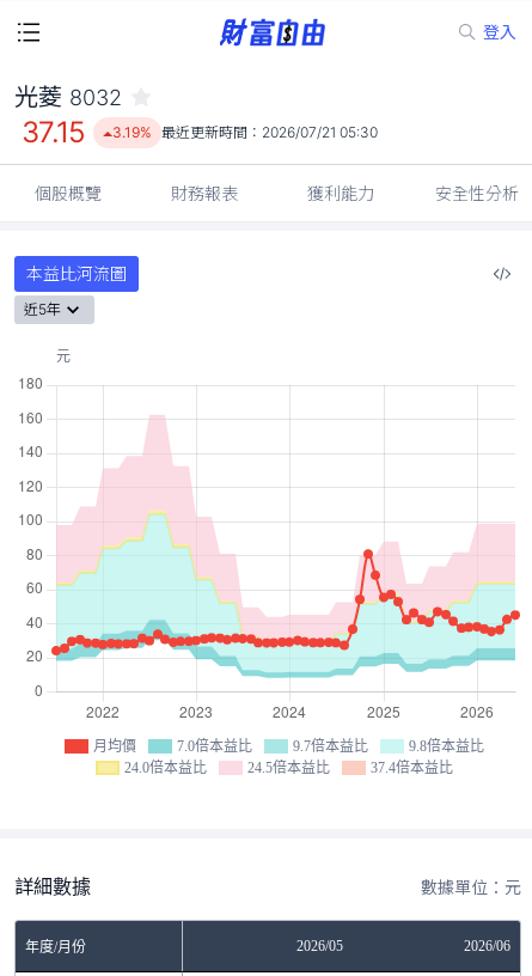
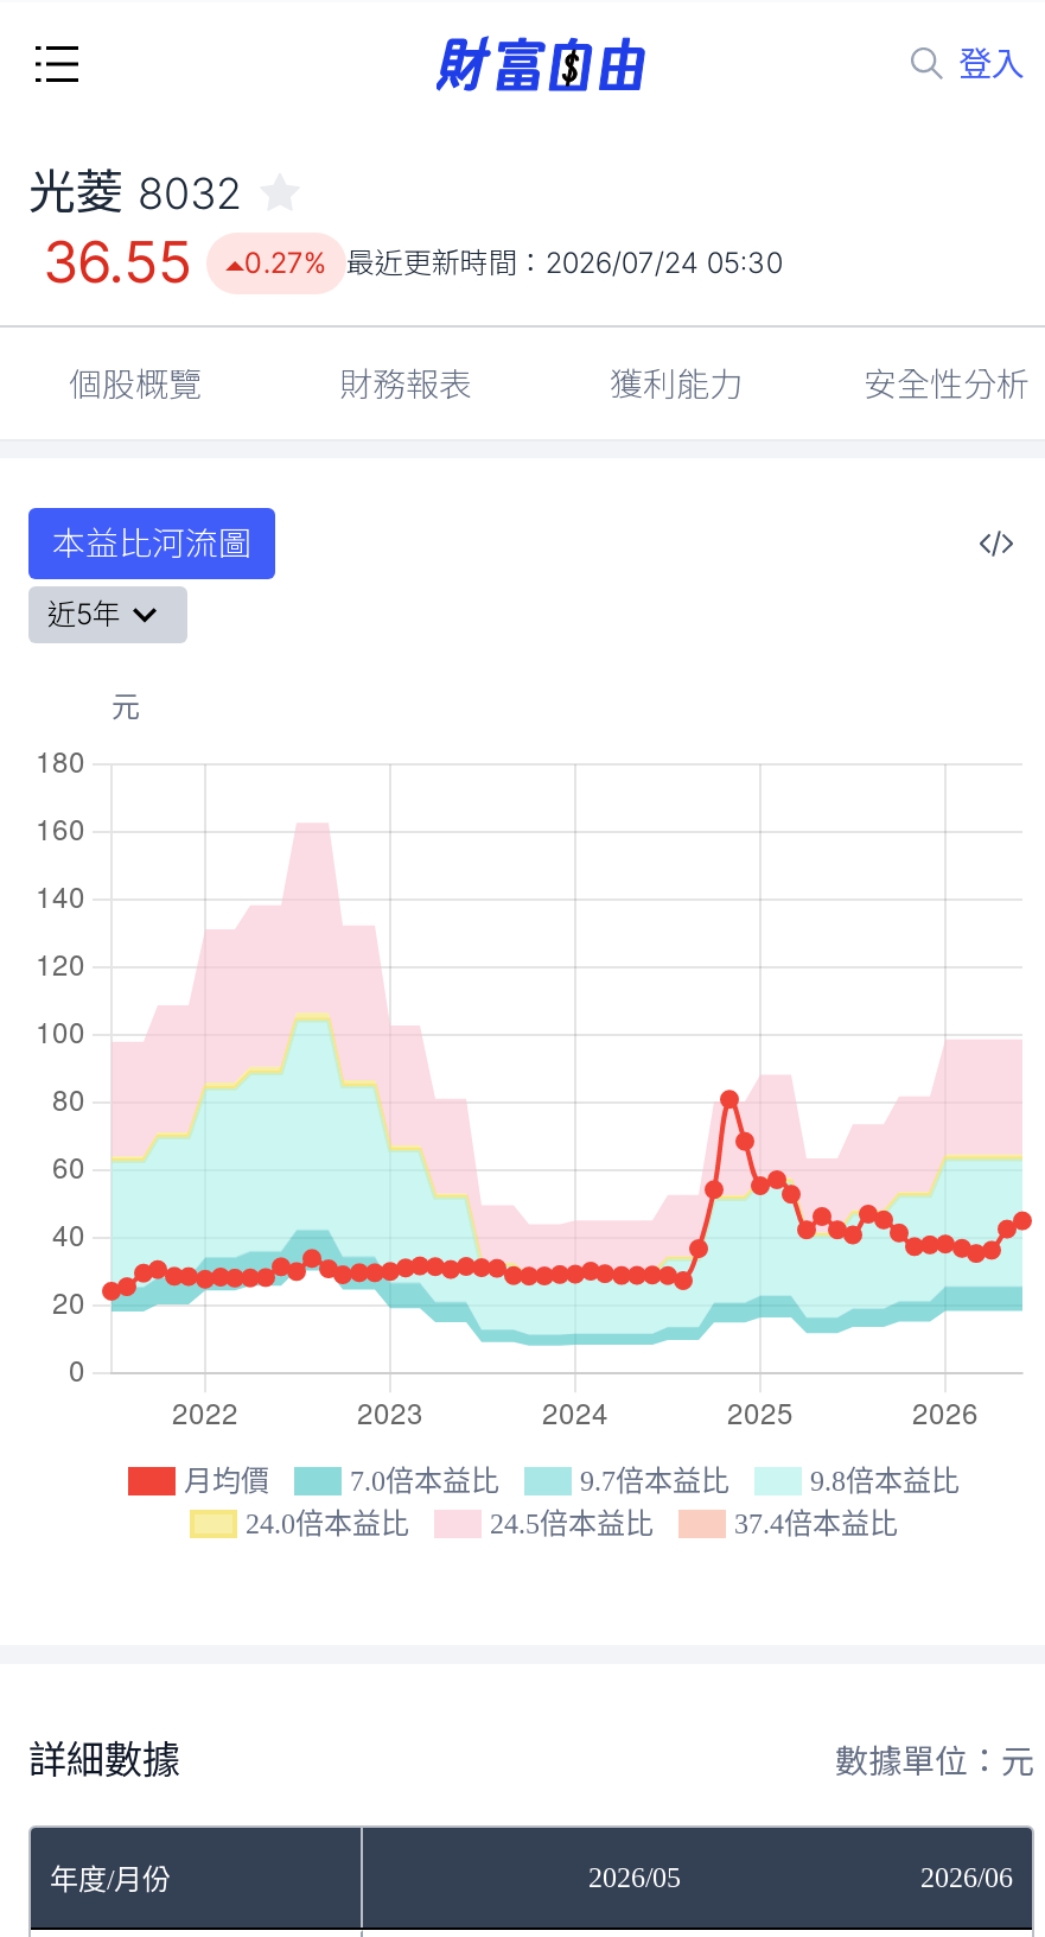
- 37.15
+ 36.55

- 3.19% 最近更新時間：2026/07/21 05:30
+ 0.27% 最近更新時間：2026/07/24 05:30
